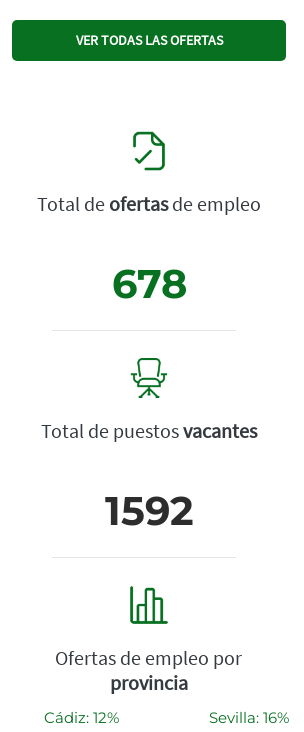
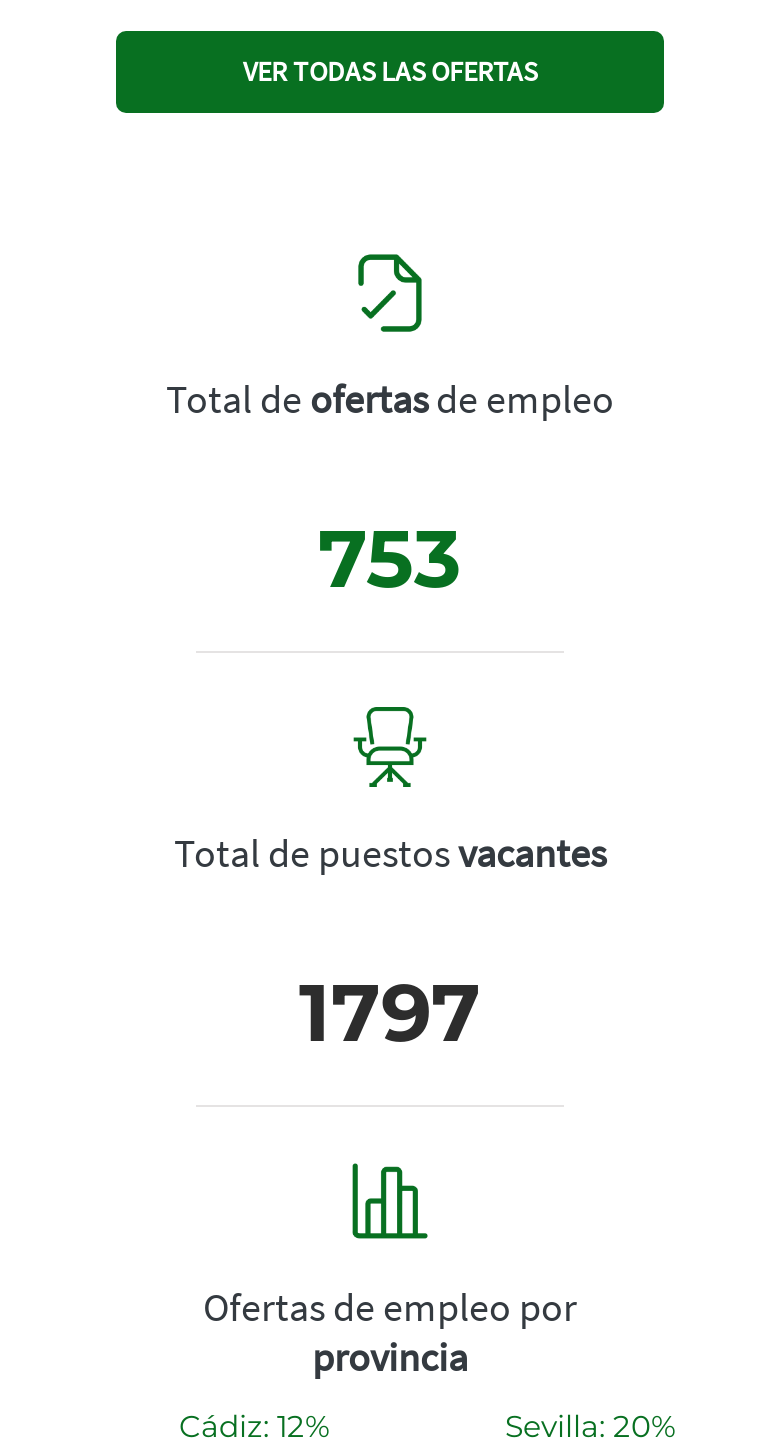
- 678
+ 753

- 1592
+ 1797

- Sevilla: 16%
+ Sevilla: 20%
